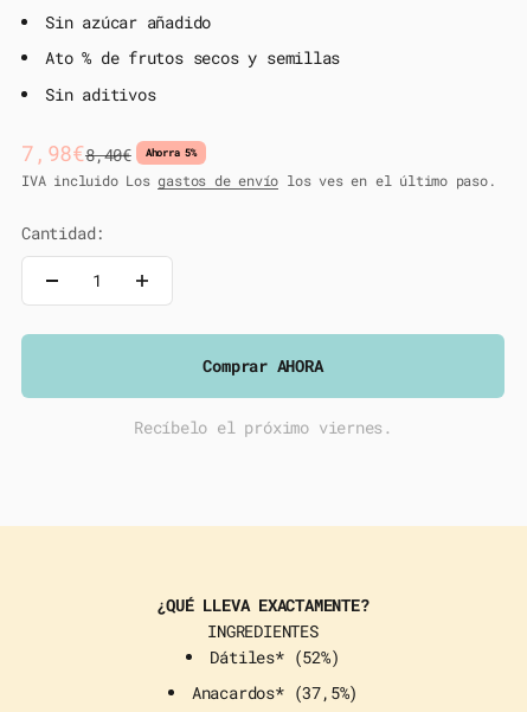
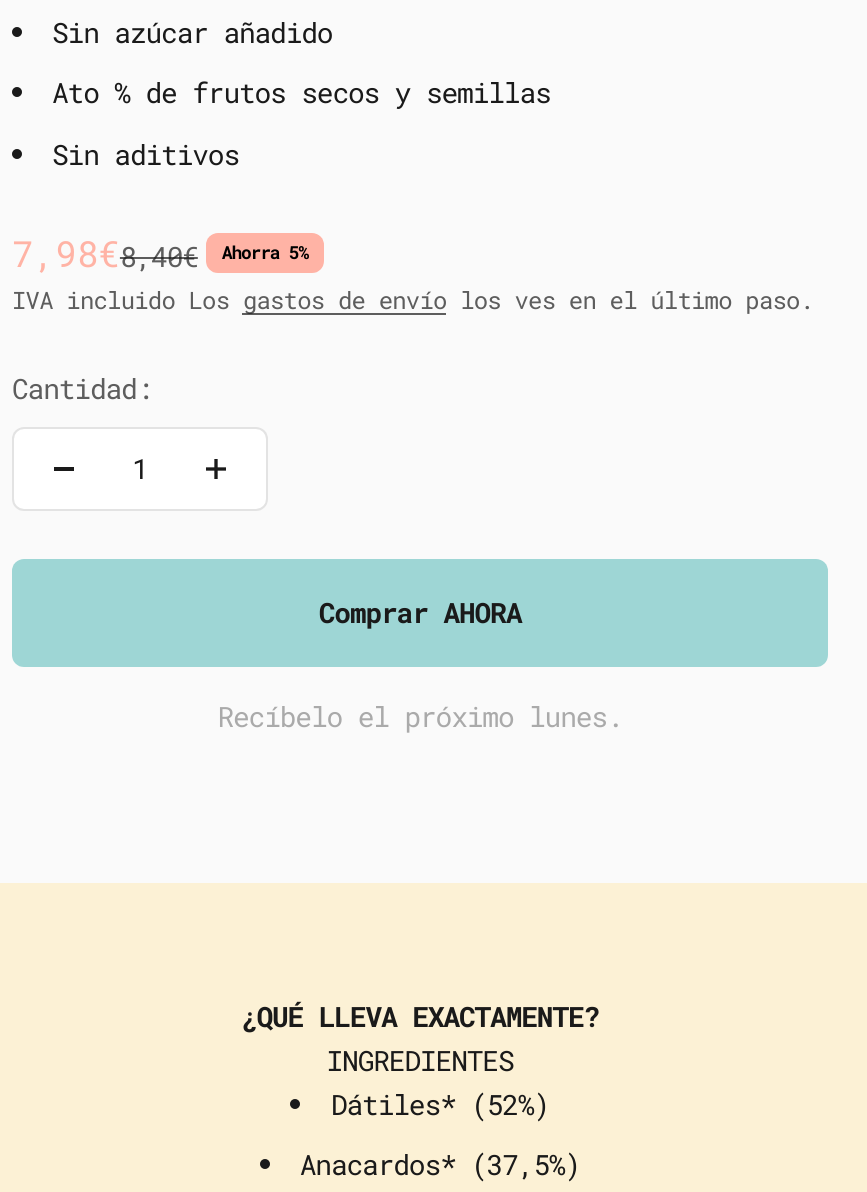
- Recíbelo el próximo viernes.
+ Recíbelo el próximo lunes.
